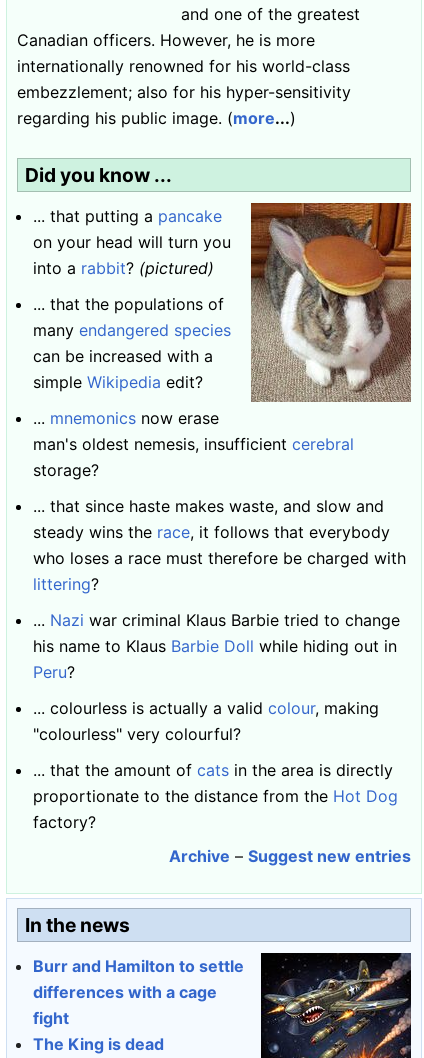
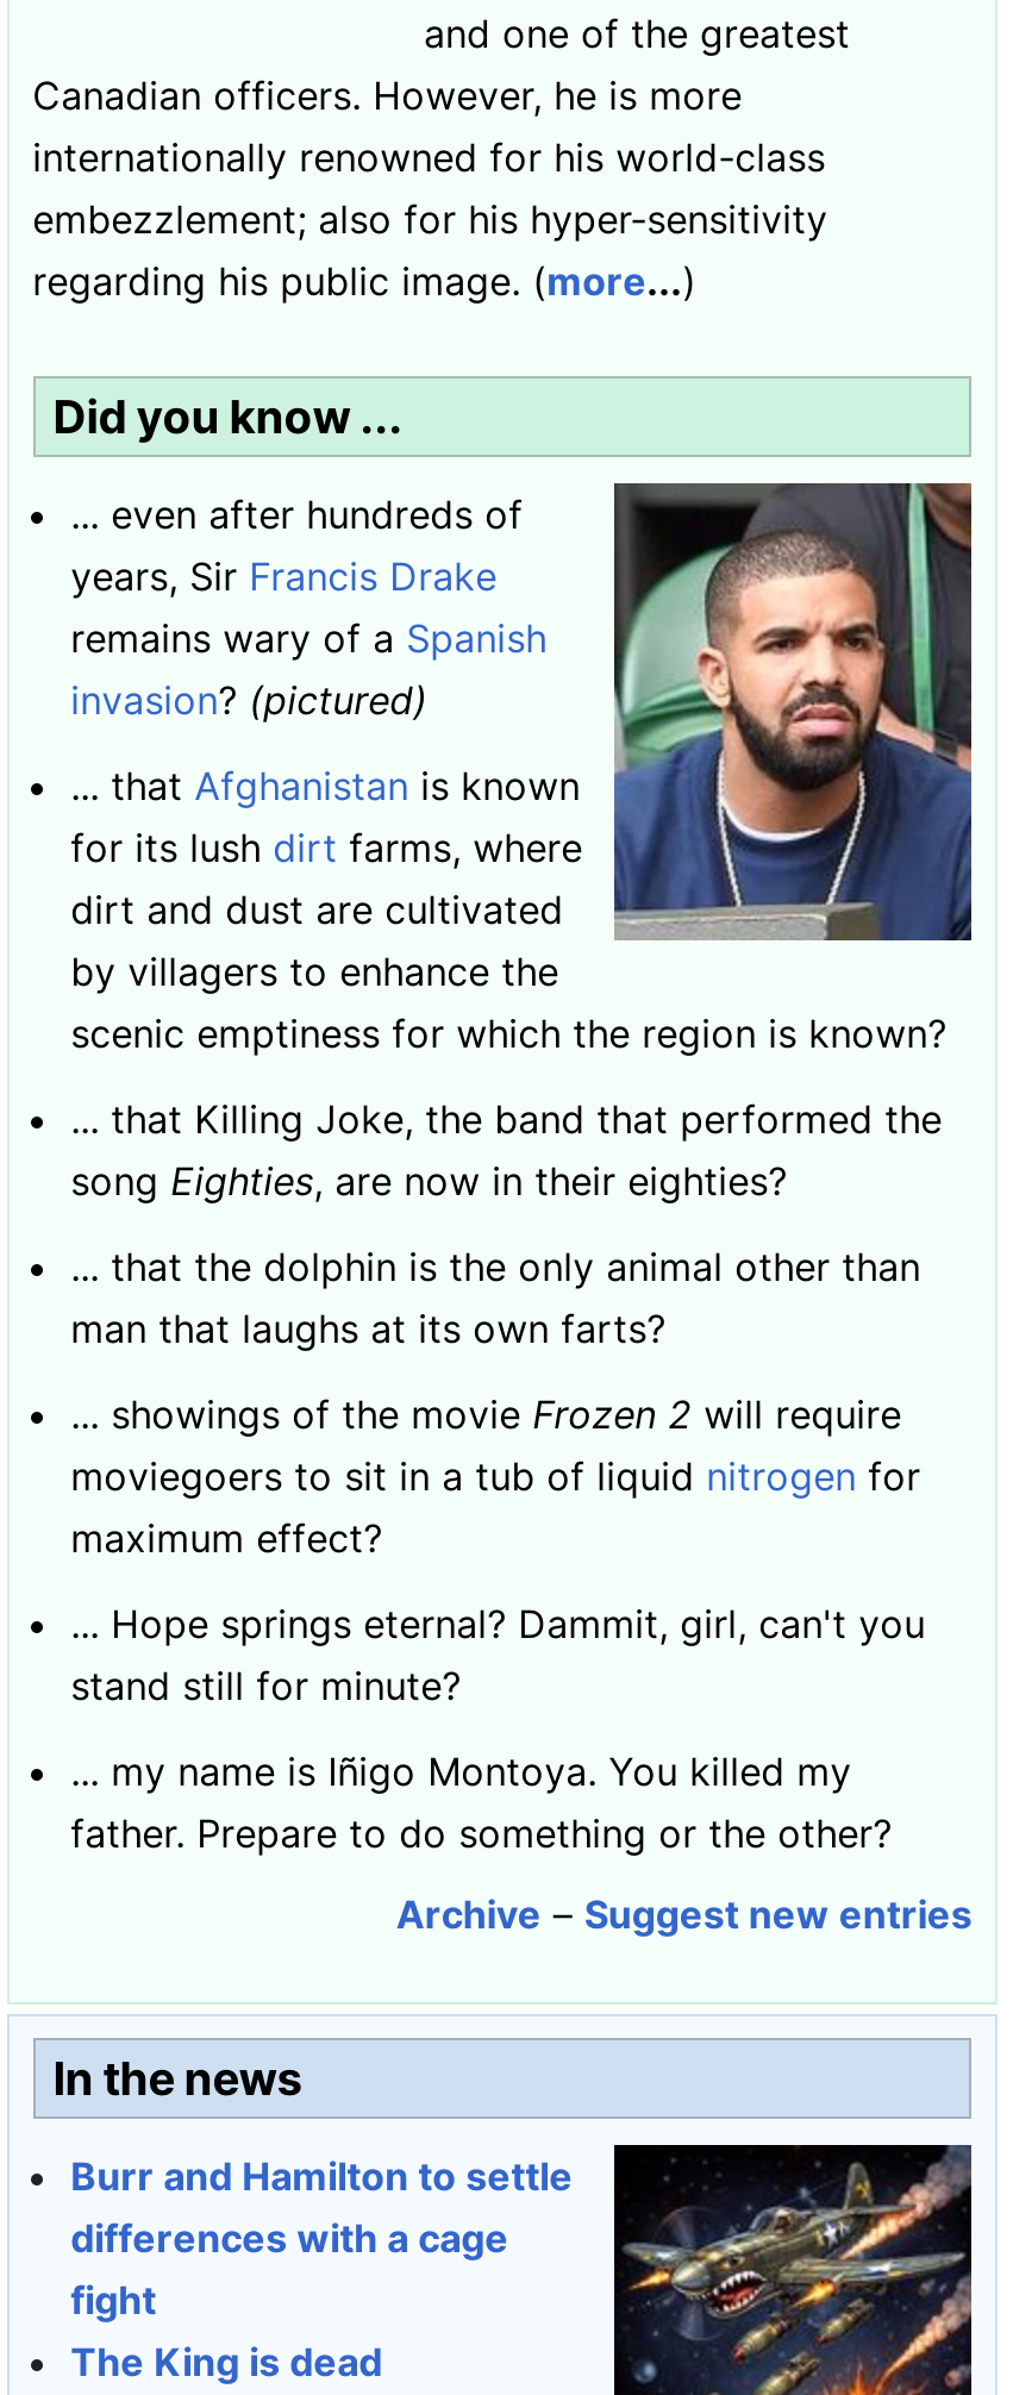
- [image]
- ... that putting a pancake
- on your head will turn you
- into a rabbit? (pictured)
+ [image]
+ ... even after hundreds of
+ years, Sir Francis Drake
+ remains wary of a Spanish
+ invasion? (pictured)

- ... that the populations of
- many endangered species
- can be increased with a
- simple Wikipedia edit?
+ ... that Afghanistan is known
+ for its lush dirt farms, where
+ dirt and dust are cultivated
+ by villagers to enhance the
+ scenic emptiness for which the region is known?

- ... mnemonics now erase
- man's oldest nemesis, insufficient cerebral
- storage?
+ ... that Killing Joke, the band that performed the
+ song Eighties, are now in their eighties?

- ... that since haste makes waste, and slow and
- steady wins the race, it follows that everybody
- who loses a race must therefore be charged with
- littering?
+ ... that the dolphin is the only animal other than
+ man that laughs at its own farts?

- ... Nazi war criminal Klaus Barbie tried to change
- his name to Klaus Barbie Doll while hiding out in
- Peru?
+ ... showings of the movie Frozen 2 will require
+ moviegoers to sit in a tub of liquid nitrogen for
+ maximum effect?

- ... colourless is actually a valid colour, making
- "colourless" very colourful?
+ ... Hope springs eternal? Dammit, girl, can't you
+ stand still for minute?

- ... that the amount of cats in the area is directly
- proportionate to the distance from the Hot Dog
- factory?
+ ... my name is Iñigo Montoya. You killed my
+ father. Prepare to do something or the other?
